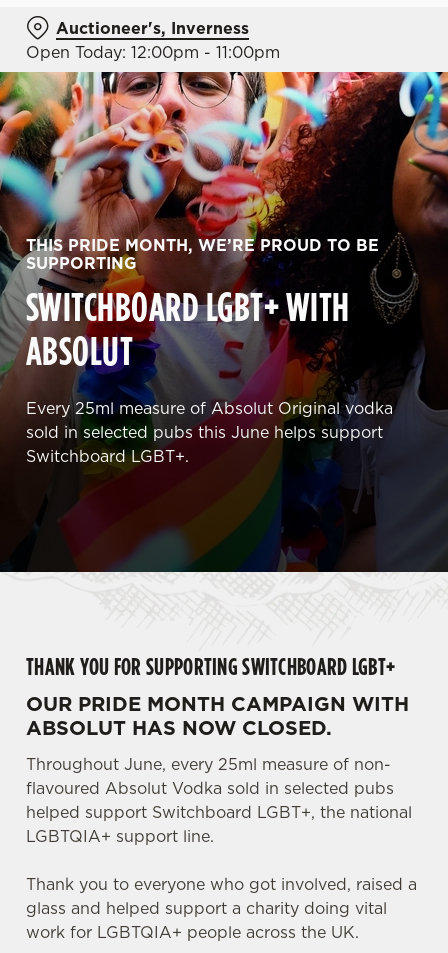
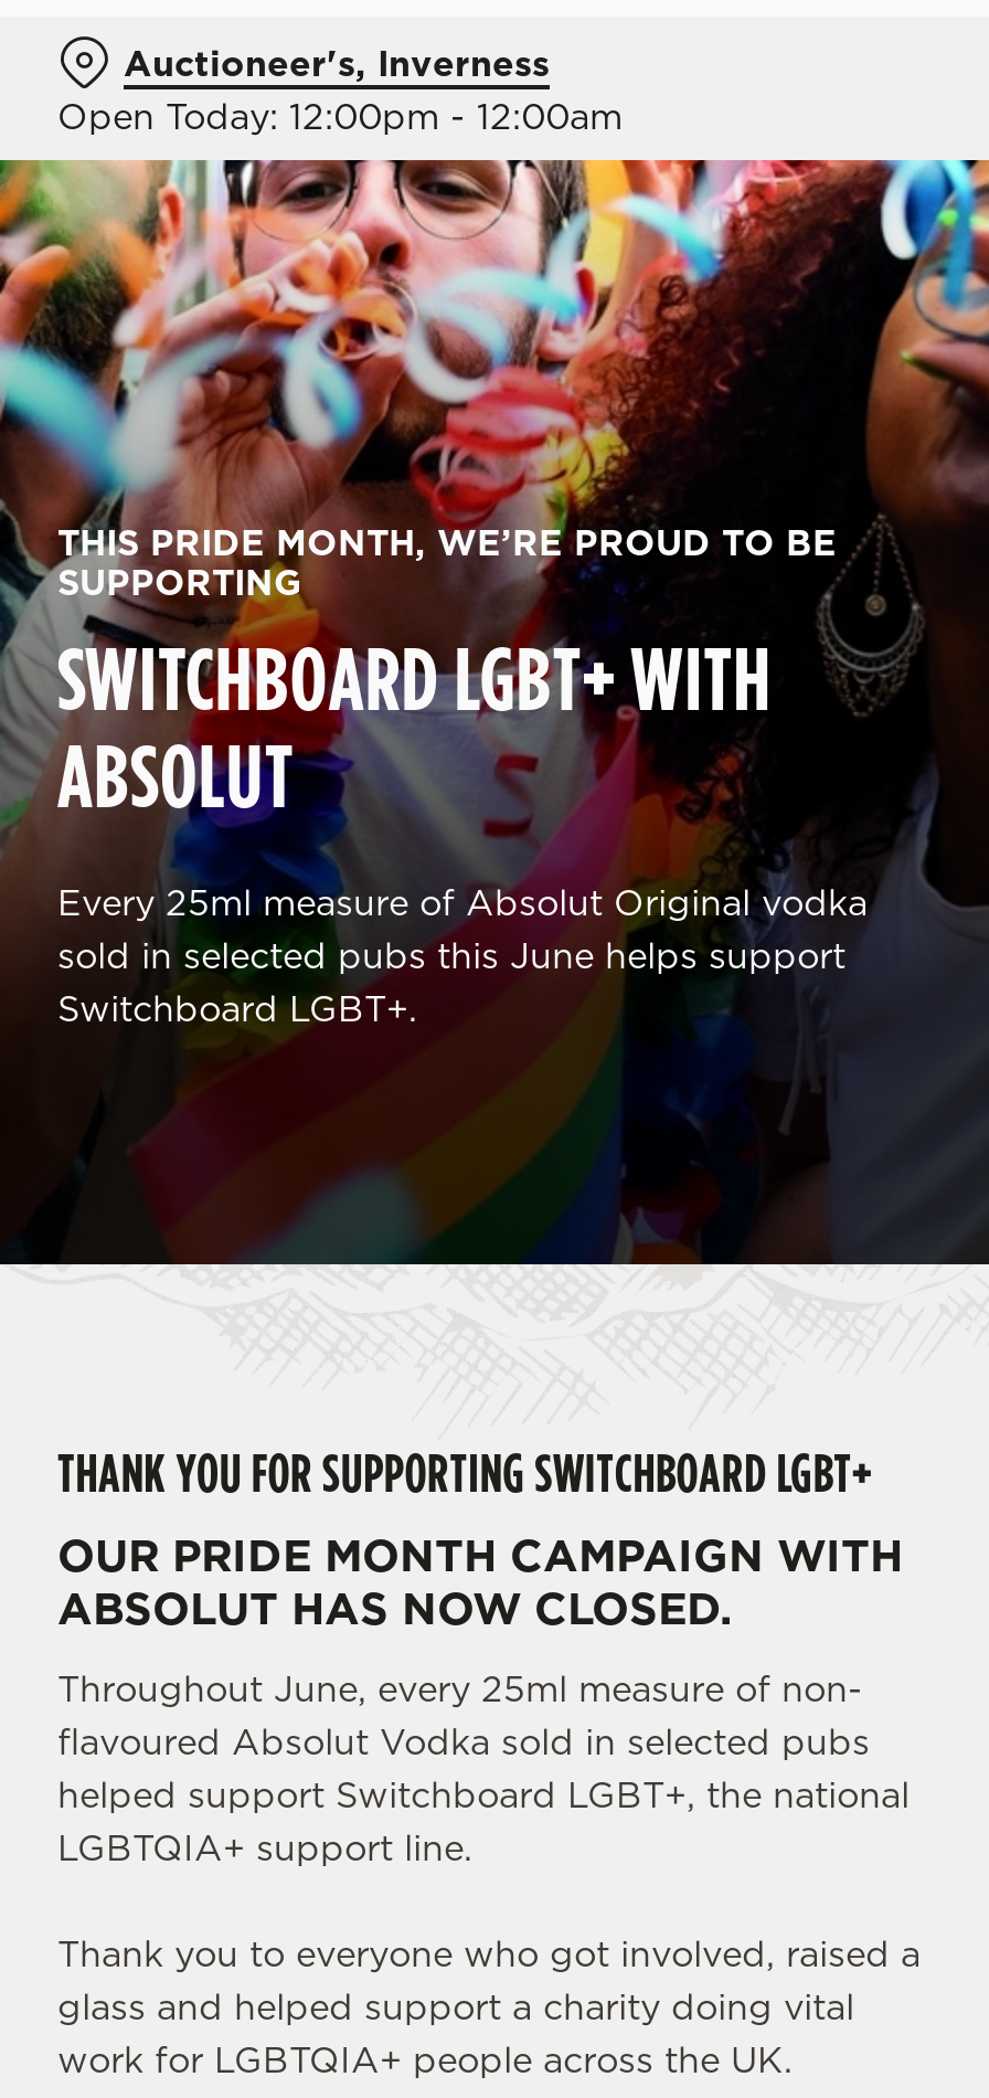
- Open Today: 12:00pm - 11:00pm
+ Open Today: 12:00pm - 12:00am
